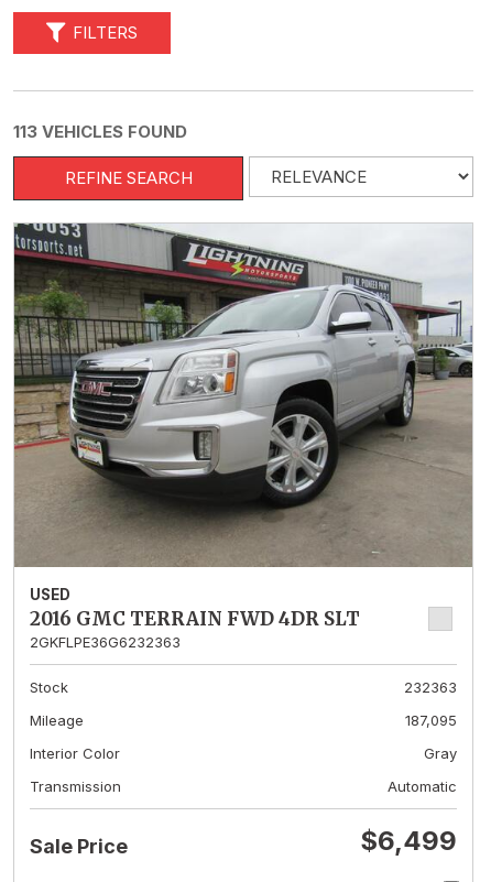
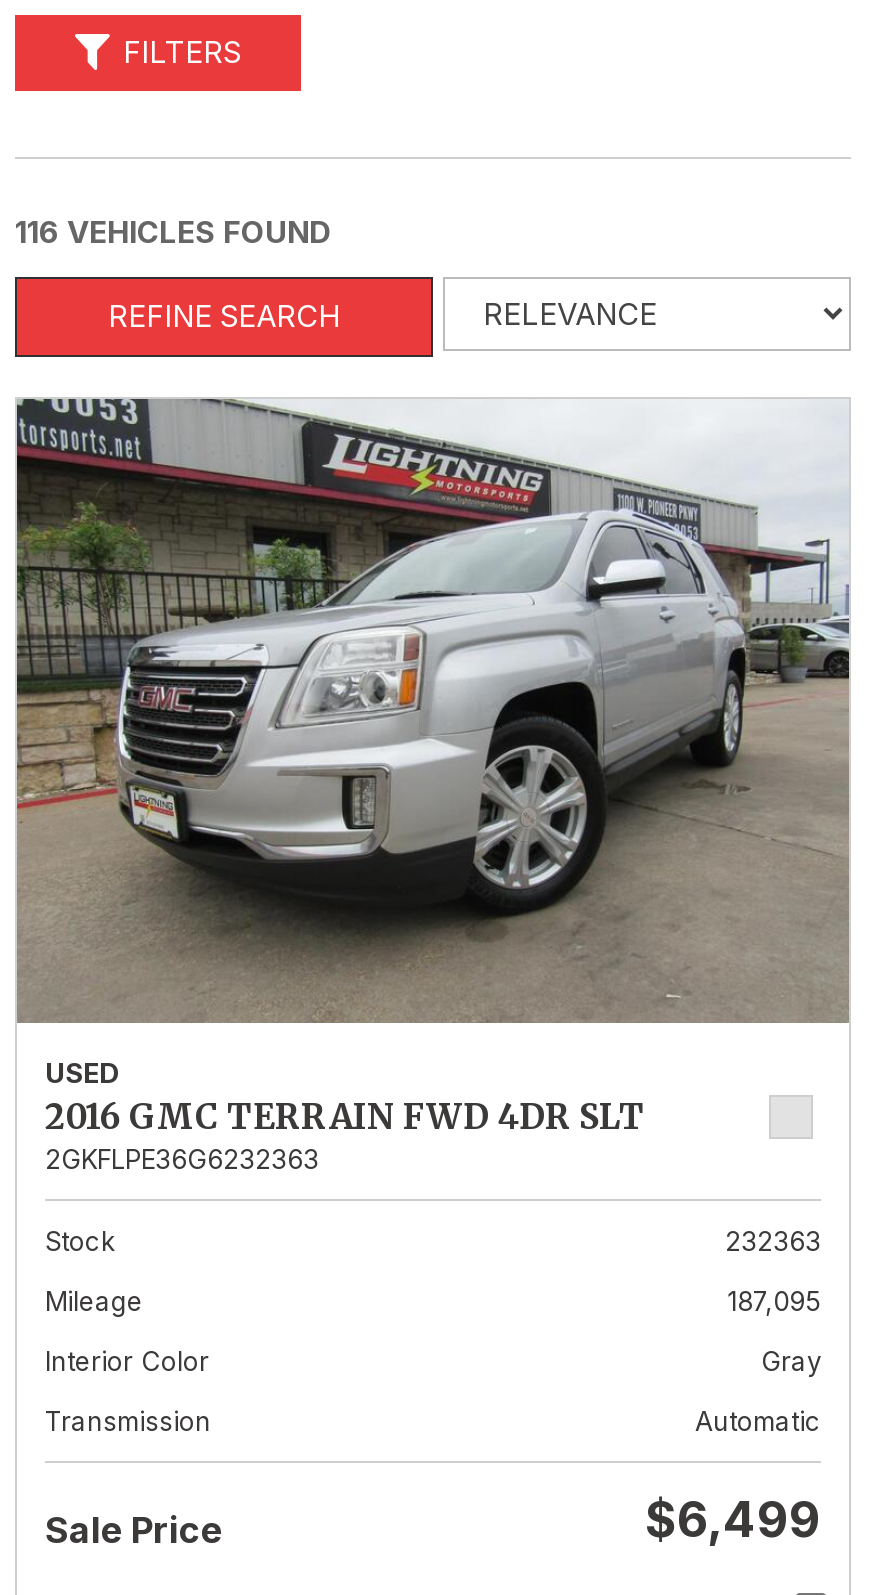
- 113 VEHICLES FOUND
+ 116 VEHICLES FOUND
